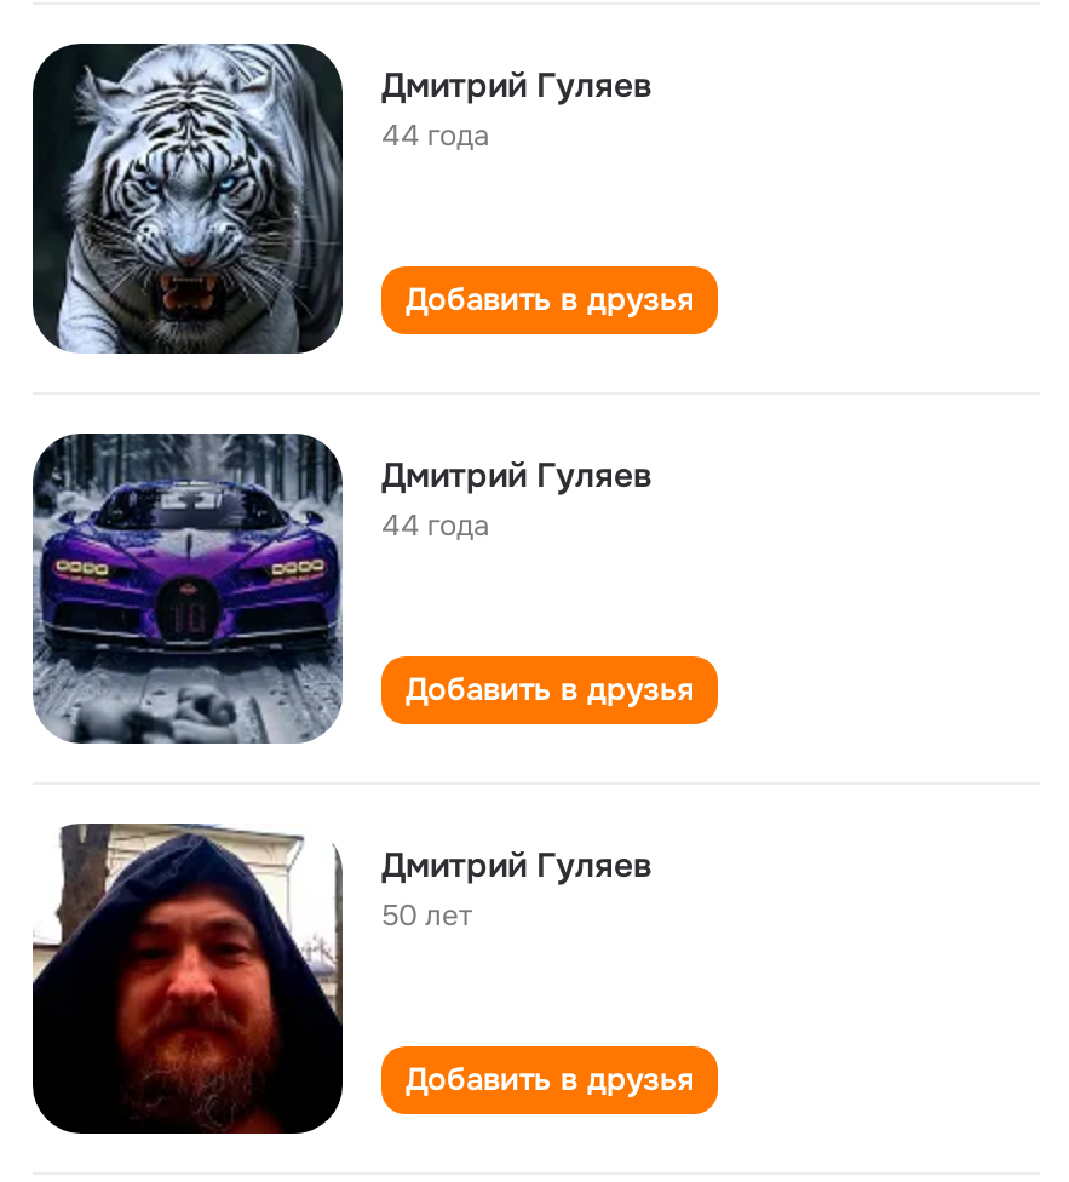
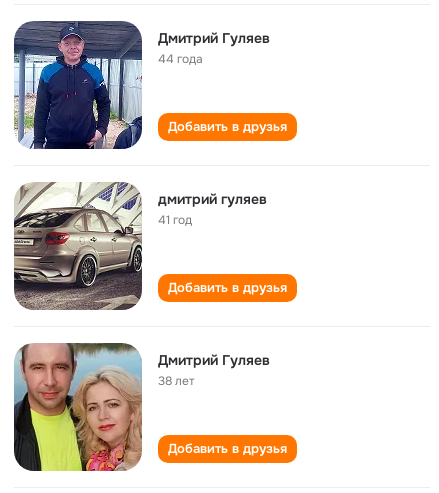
- [image]
+ [image]

- [image]
- Дмитрий Гуляев
- 44 года
+ [image]
+ дмитрий гуляев
+ 41 год

- [image]
- 50 лет
+ [image]
+ 38 лет
